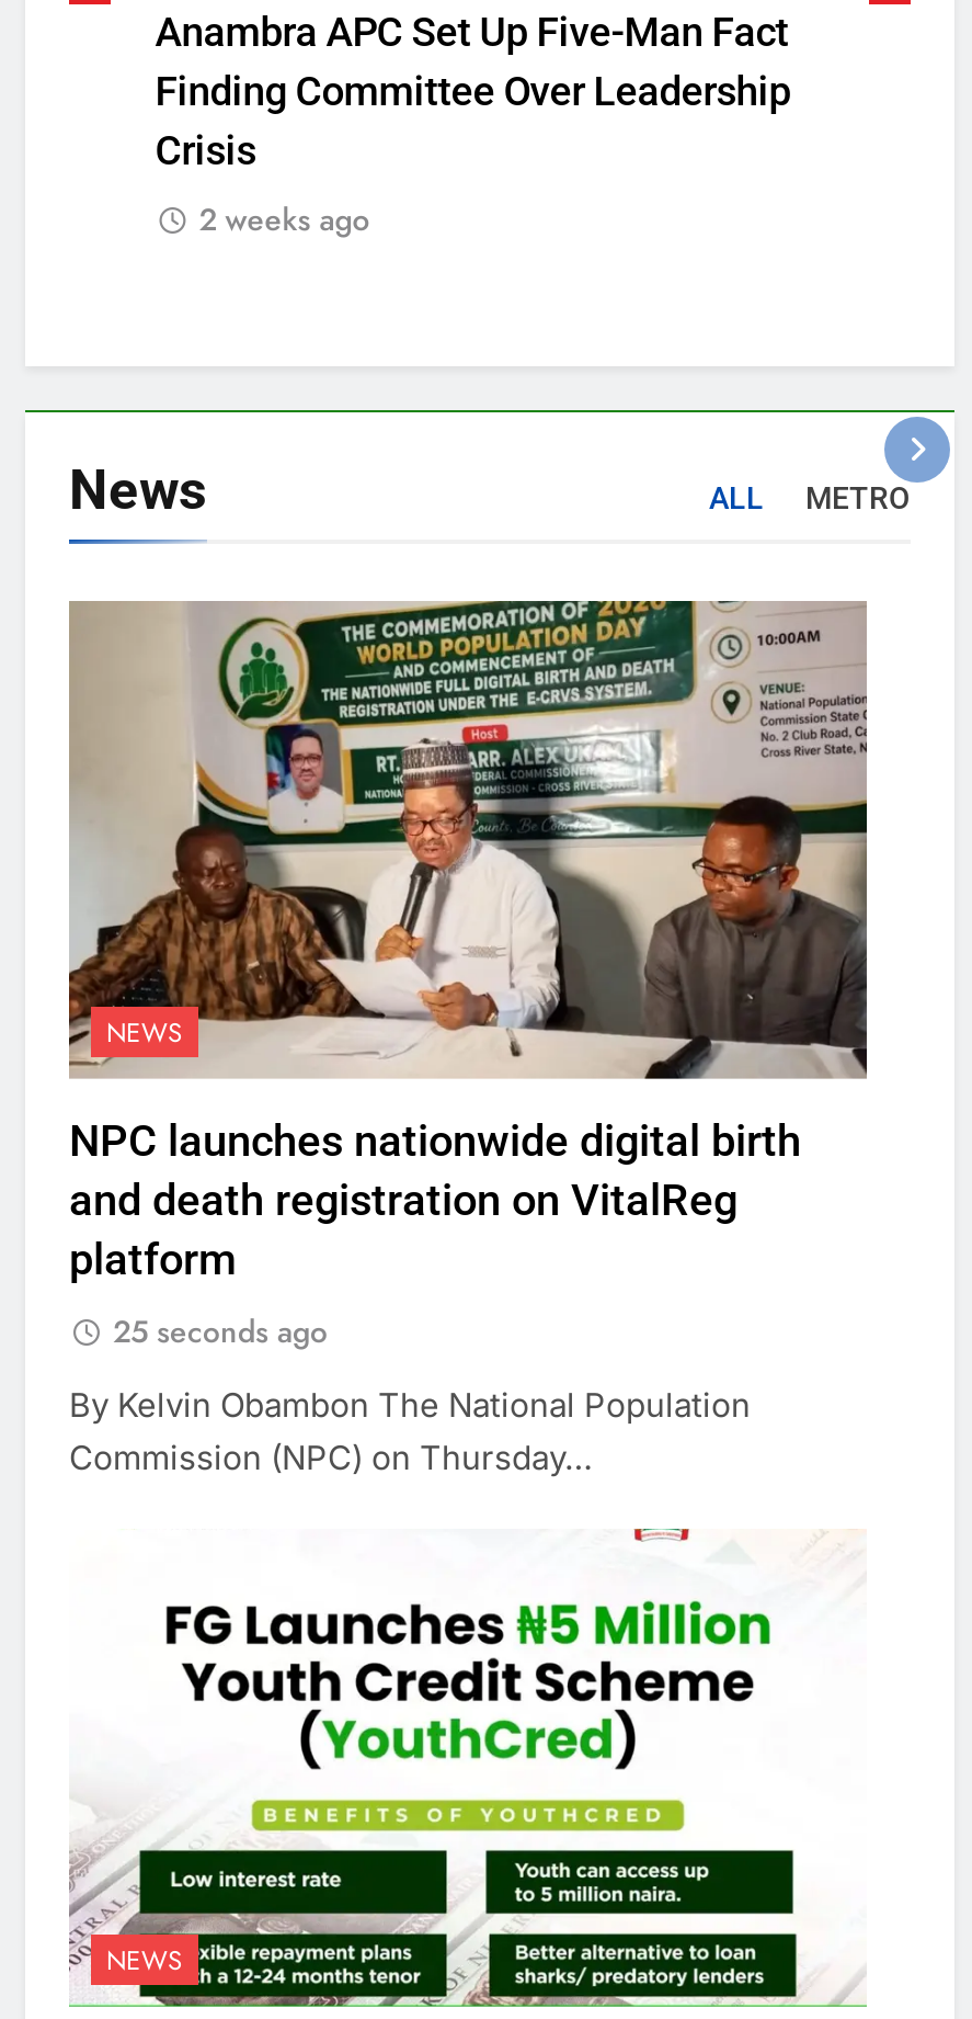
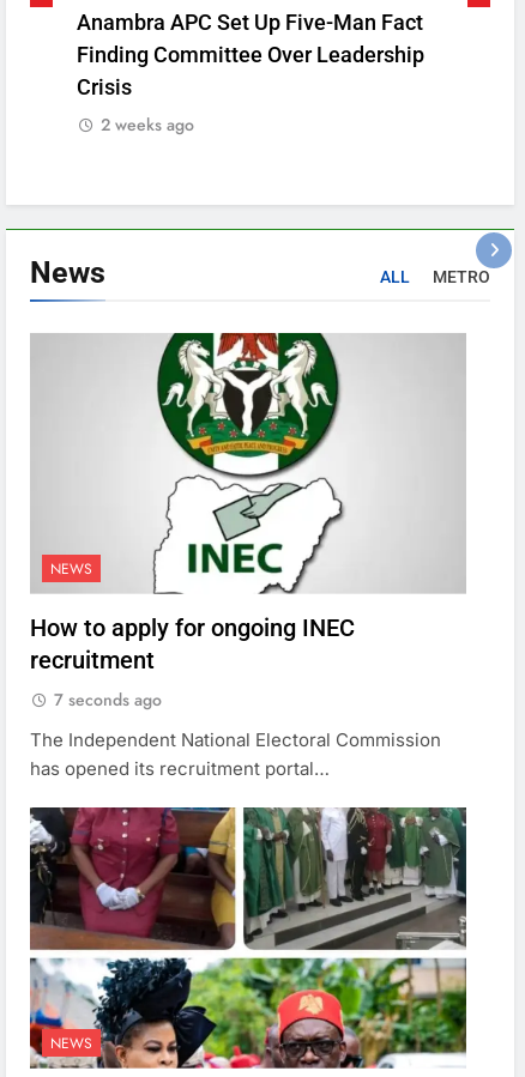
- [image]
- NPC launches nationwide digital birth
- and death registration on VitalReg
- platform
+ [image]
+ How to apply for ongoing INEC
+ recruitment

- 25 seconds ago
+ 7 seconds ago

- By Kelvin Obambon The National Population
- Commission (NPC) on Thursday…
+ The Independent National Electoral Commission
+ has opened its recruitment portal…

- [image]
+ [image]
